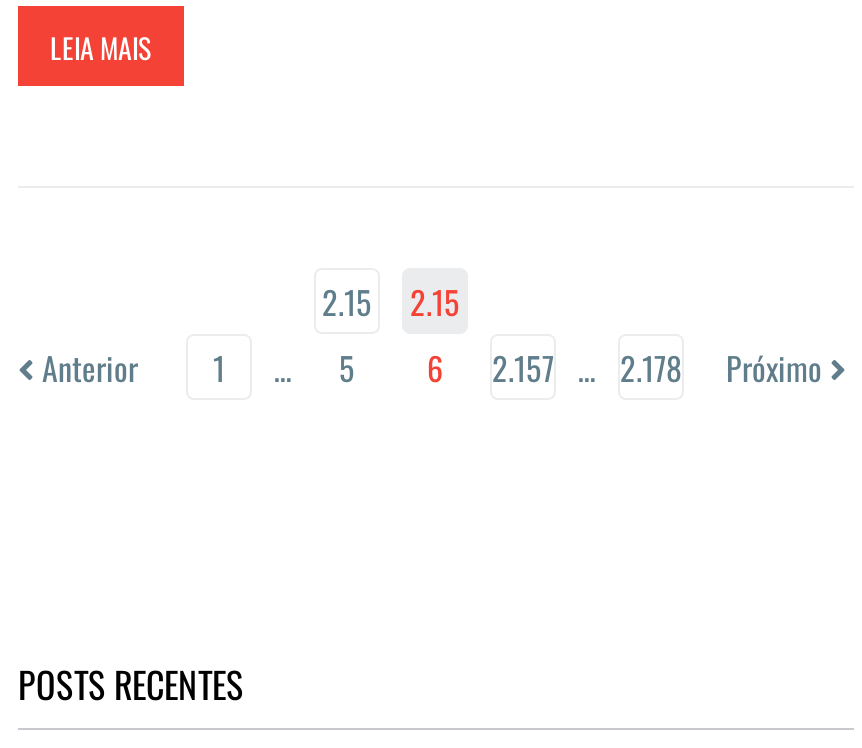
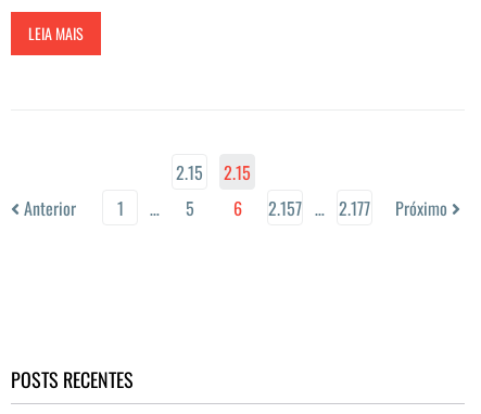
- 2.157 … 2.178
+ 2.157 … 2.177
